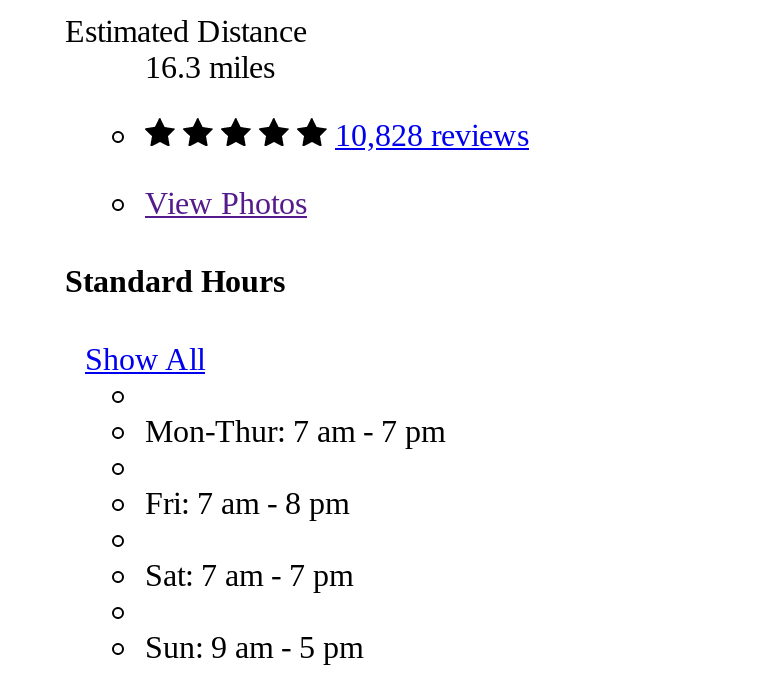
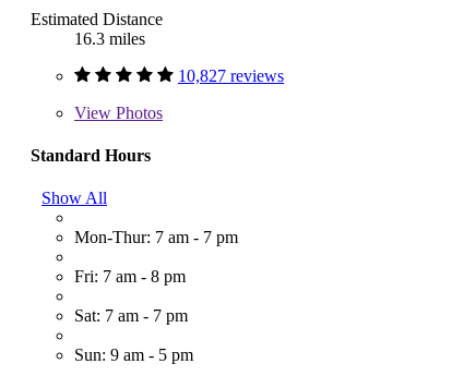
- 10,828 reviews
+ 10,827 reviews
